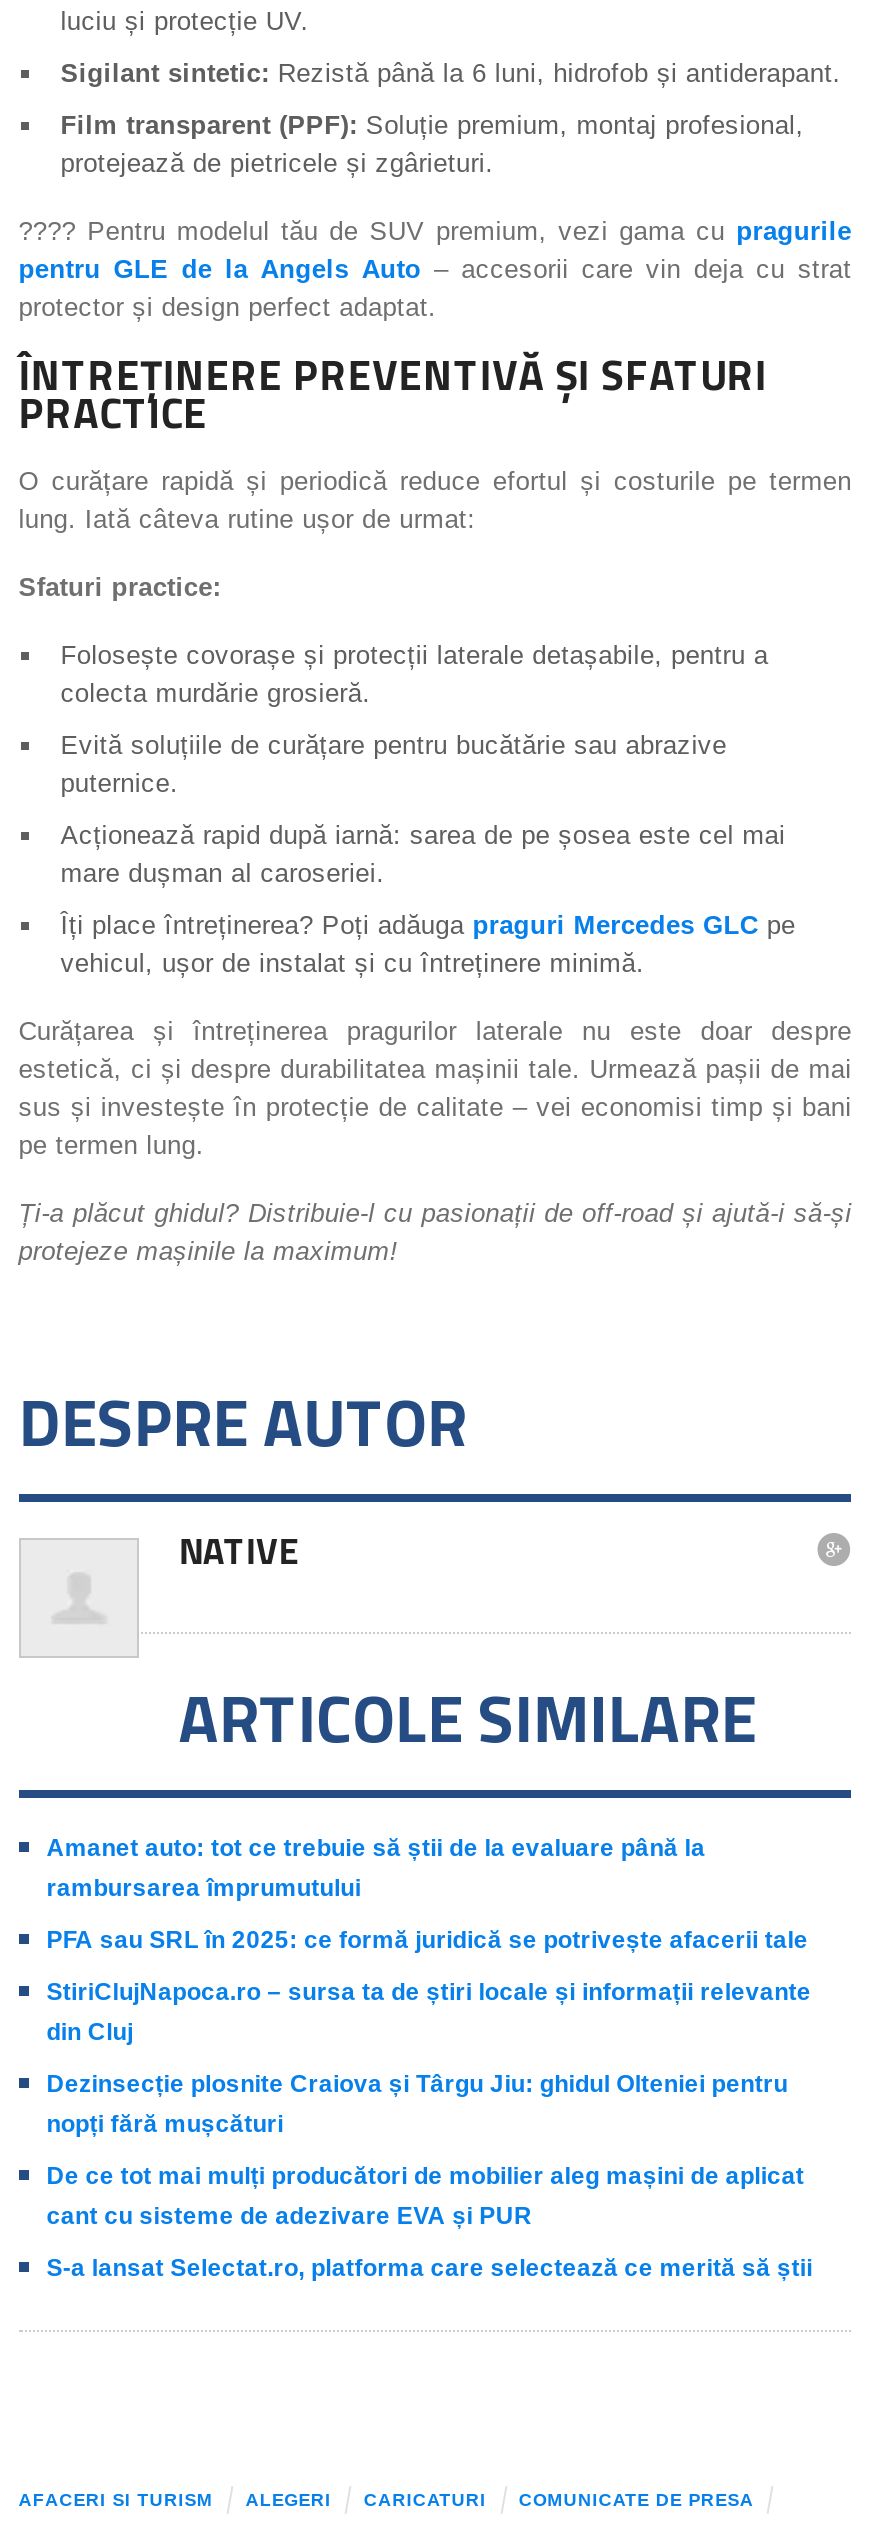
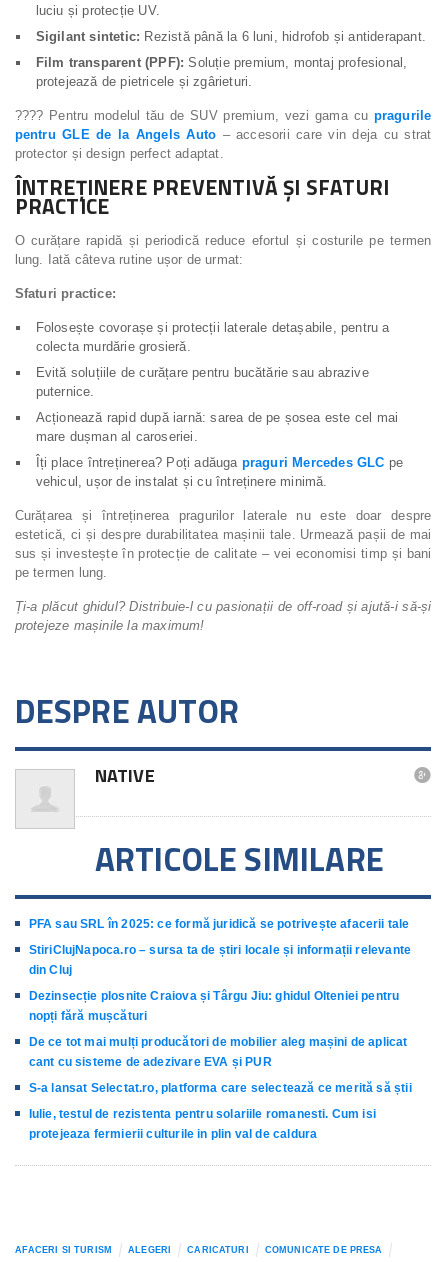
- Amanet auto: tot ce trebuie să știi de la evaluare până la
- rambursarea împrumutului

moved up: PFA sau SRL în 2025: ce formă juridică se potrivește afacerii tale | StiriClujNapoca.ro – sursa ta de știri locale și informații relevante | din Cluj | Dezinsecție plosnite Craiova și Târgu Jiu: ghidul Olteniei pentru | nopți fără mușcături | De ce tot mai mulți producători de mobilier aleg mașini de aplicat | cant cu sisteme de adezivare EVA și PUR | S-a lansat Selectat.ro, platforma care selectează ce merită să știi

+ Iulie, testul de rezistenta pentru solariile romanesti. Cum isi
+ protejeaza fermierii culturile in plin val de caldura
